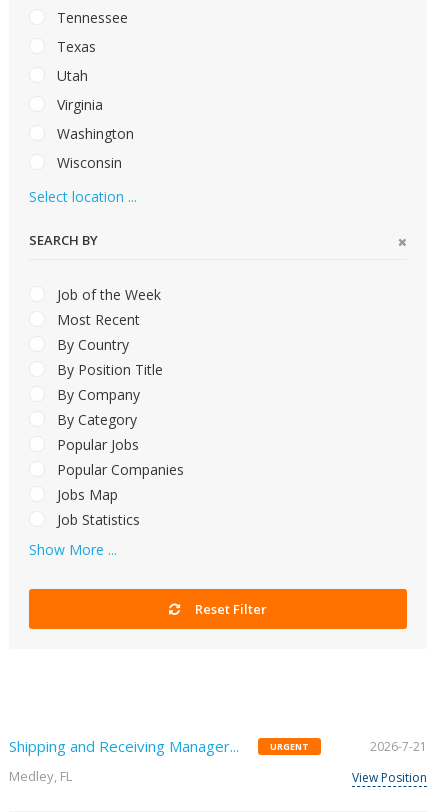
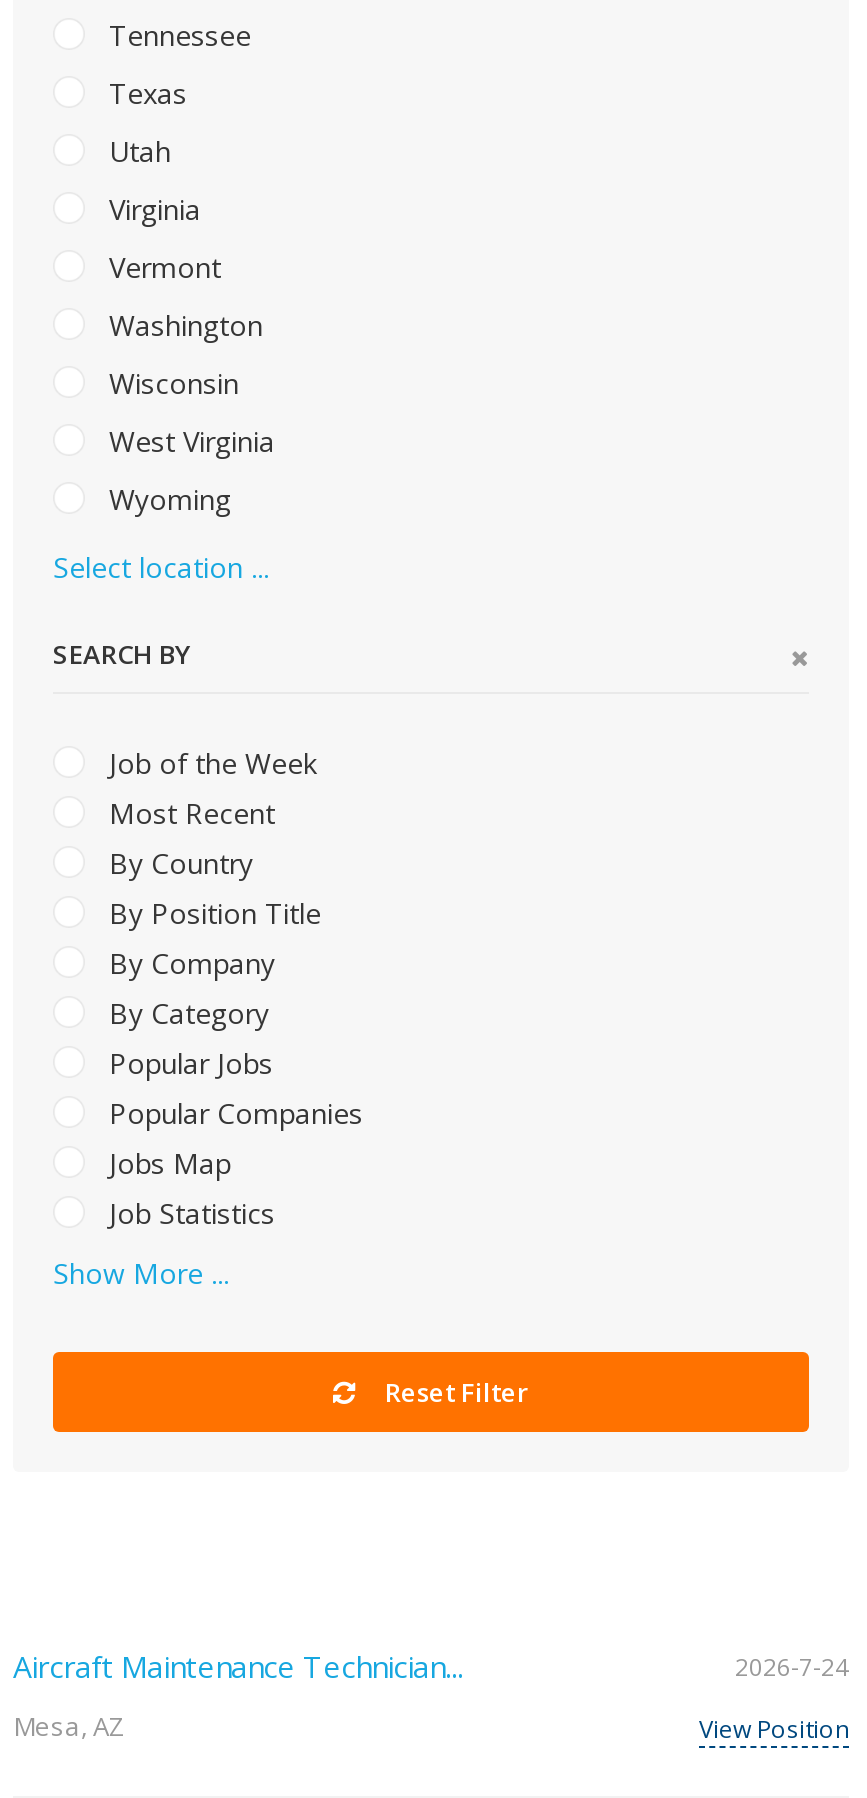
+ Vermont

+ West Virginia
+ Wyoming

- Shipping and Receiving Manager...
- URGENT
+ Aircraft Maintenance Technician...

- 2026-7-21
+ 2026-7-24

- Medley, FL
+ Mesa, AZ
